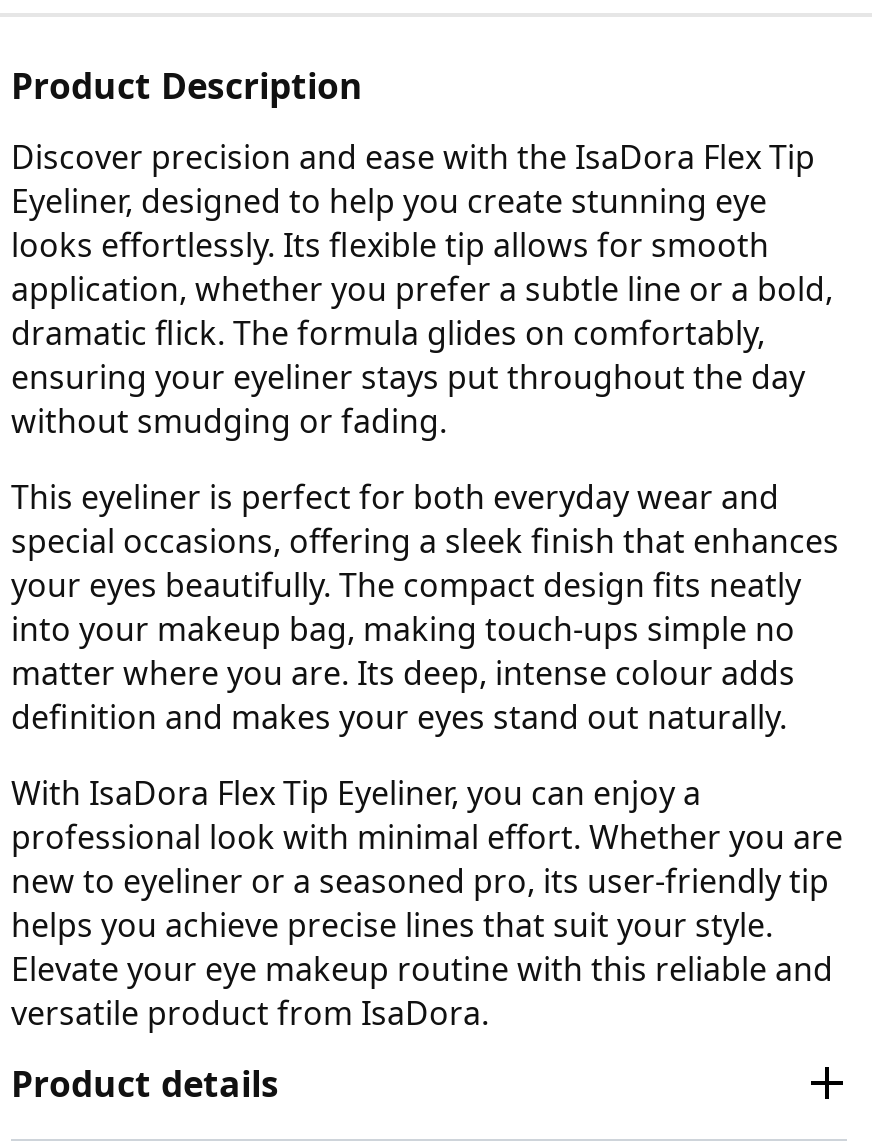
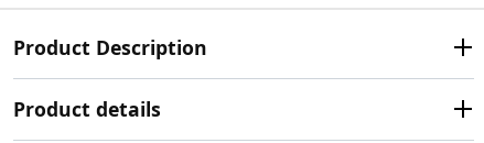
- Discover precision and ease with the IsaDora Flex Tip
- Eyeliner, designed to help you create stunning eye
- looks effortlessly. Its flexible tip allows for smooth
- application, whether you prefer a subtle line or a bold,
- dramatic flick. The formula glides on comfortably,
- ensuring your eyeliner stays put throughout the day
- without smudging or fading.
- This eyeliner is perfect for both everyday wear and
- special occasions, offering a sleek finish that enhances
- your eyes beautifully. The compact design fits neatly
- into your makeup bag, making touch-ups simple no
- matter where you are. Its deep, intense colour adds
- definition and makes your eyes stand out naturally.
- With IsaDora Flex Tip Eyeliner, you can enjoy a
- professional look with minimal effort. Whether you are
- new to eyeliner or a seasoned pro, its user-friendly tip
- helps you achieve precise lines that suit your style.
- Elevate your eye makeup routine with this reliable and
- versatile product from IsaDora.
